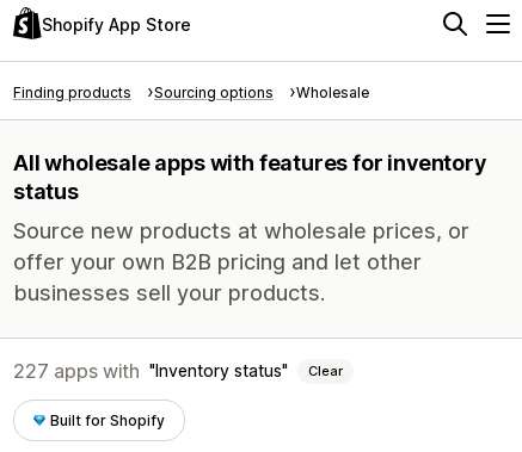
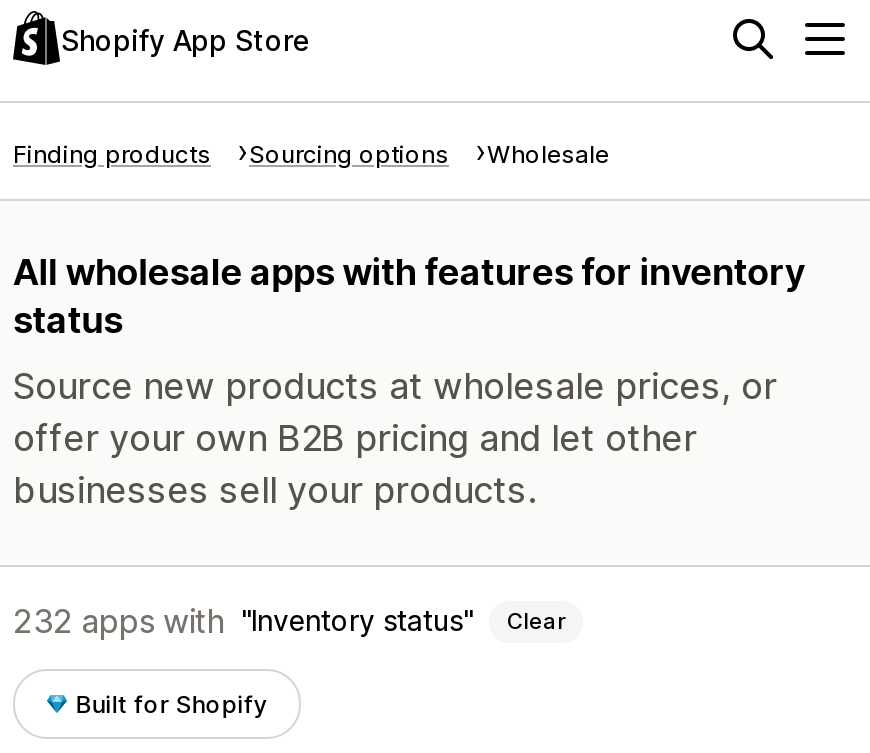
- 227 apps with Inventory status Clear
+ 232 apps with Inventory status Clear
